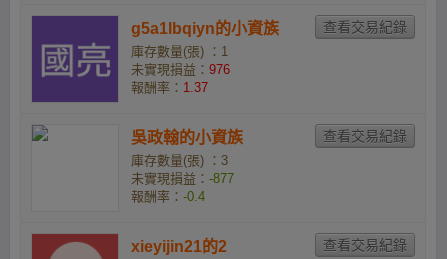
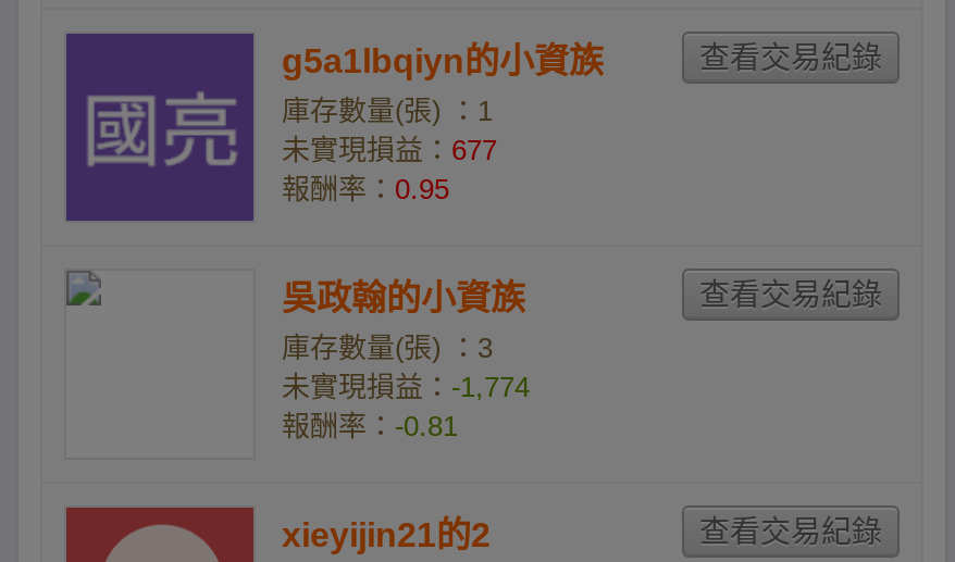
- 未實現損益：976
+ 未實現損益：677

- 報酬率：1.37
+ 報酬率：0.95

- 未實現損益：-877
+ 未實現損益：-1,774

- 報酬率：-0.4
+ 報酬率：-0.81
